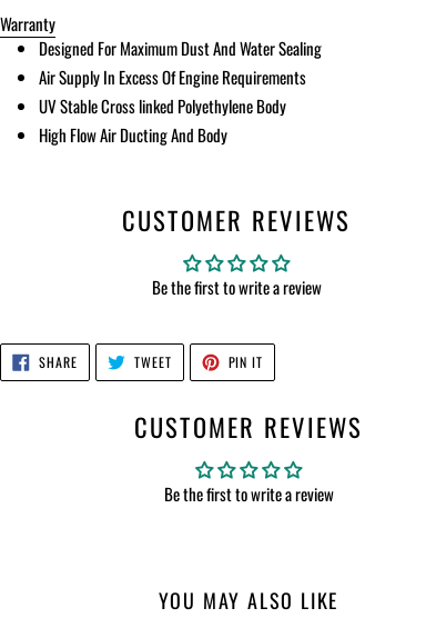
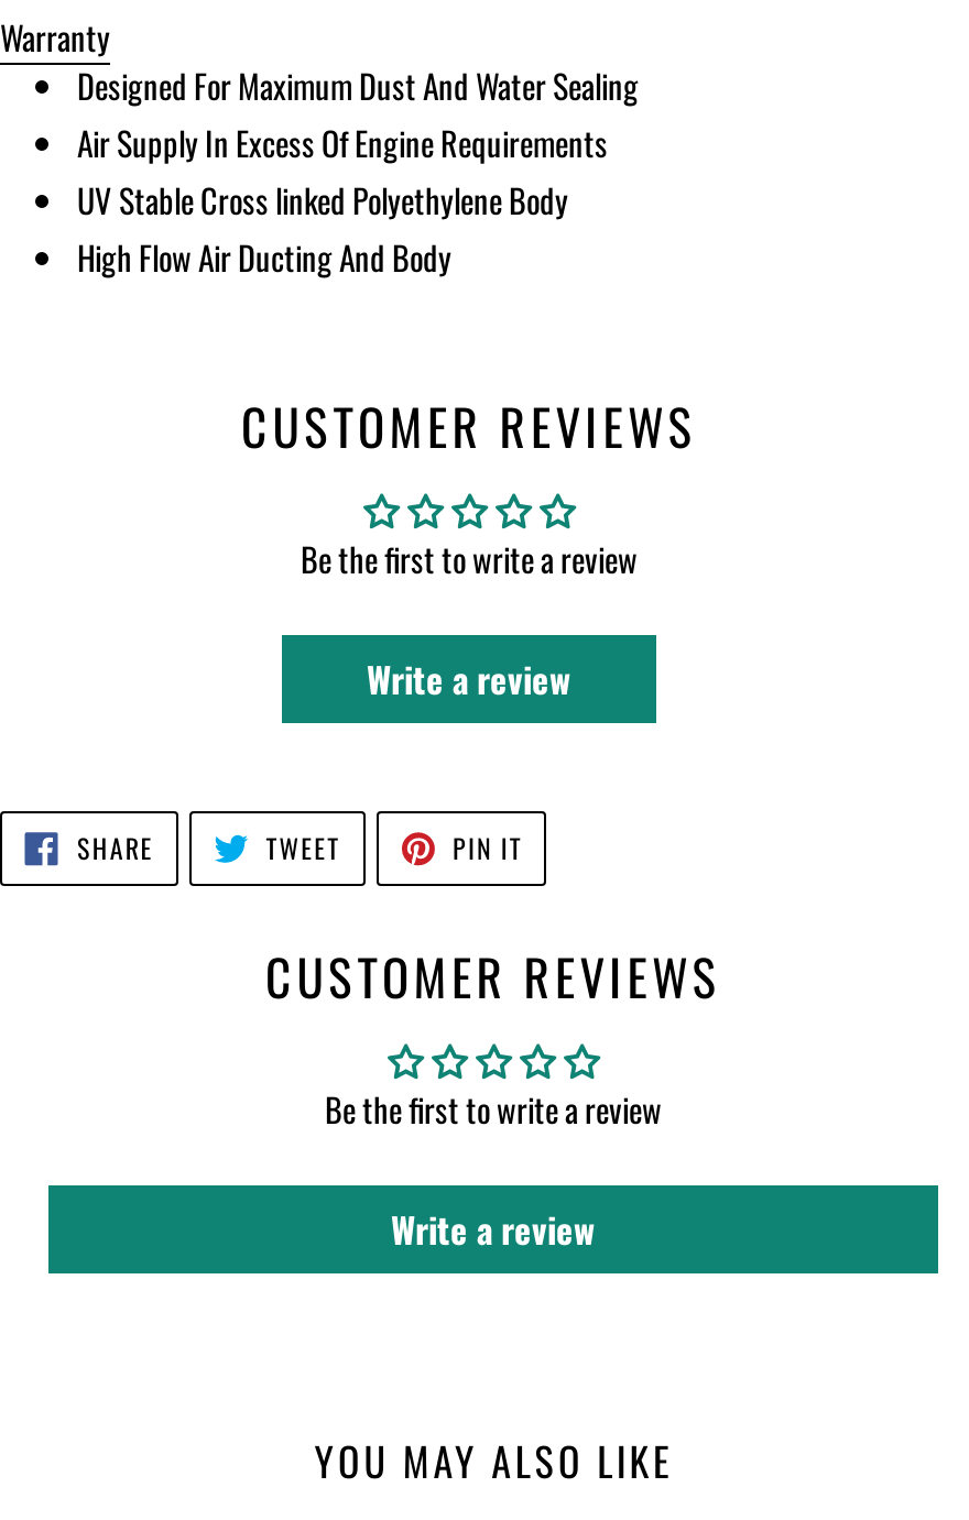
+ Write a review

+ Write a review
